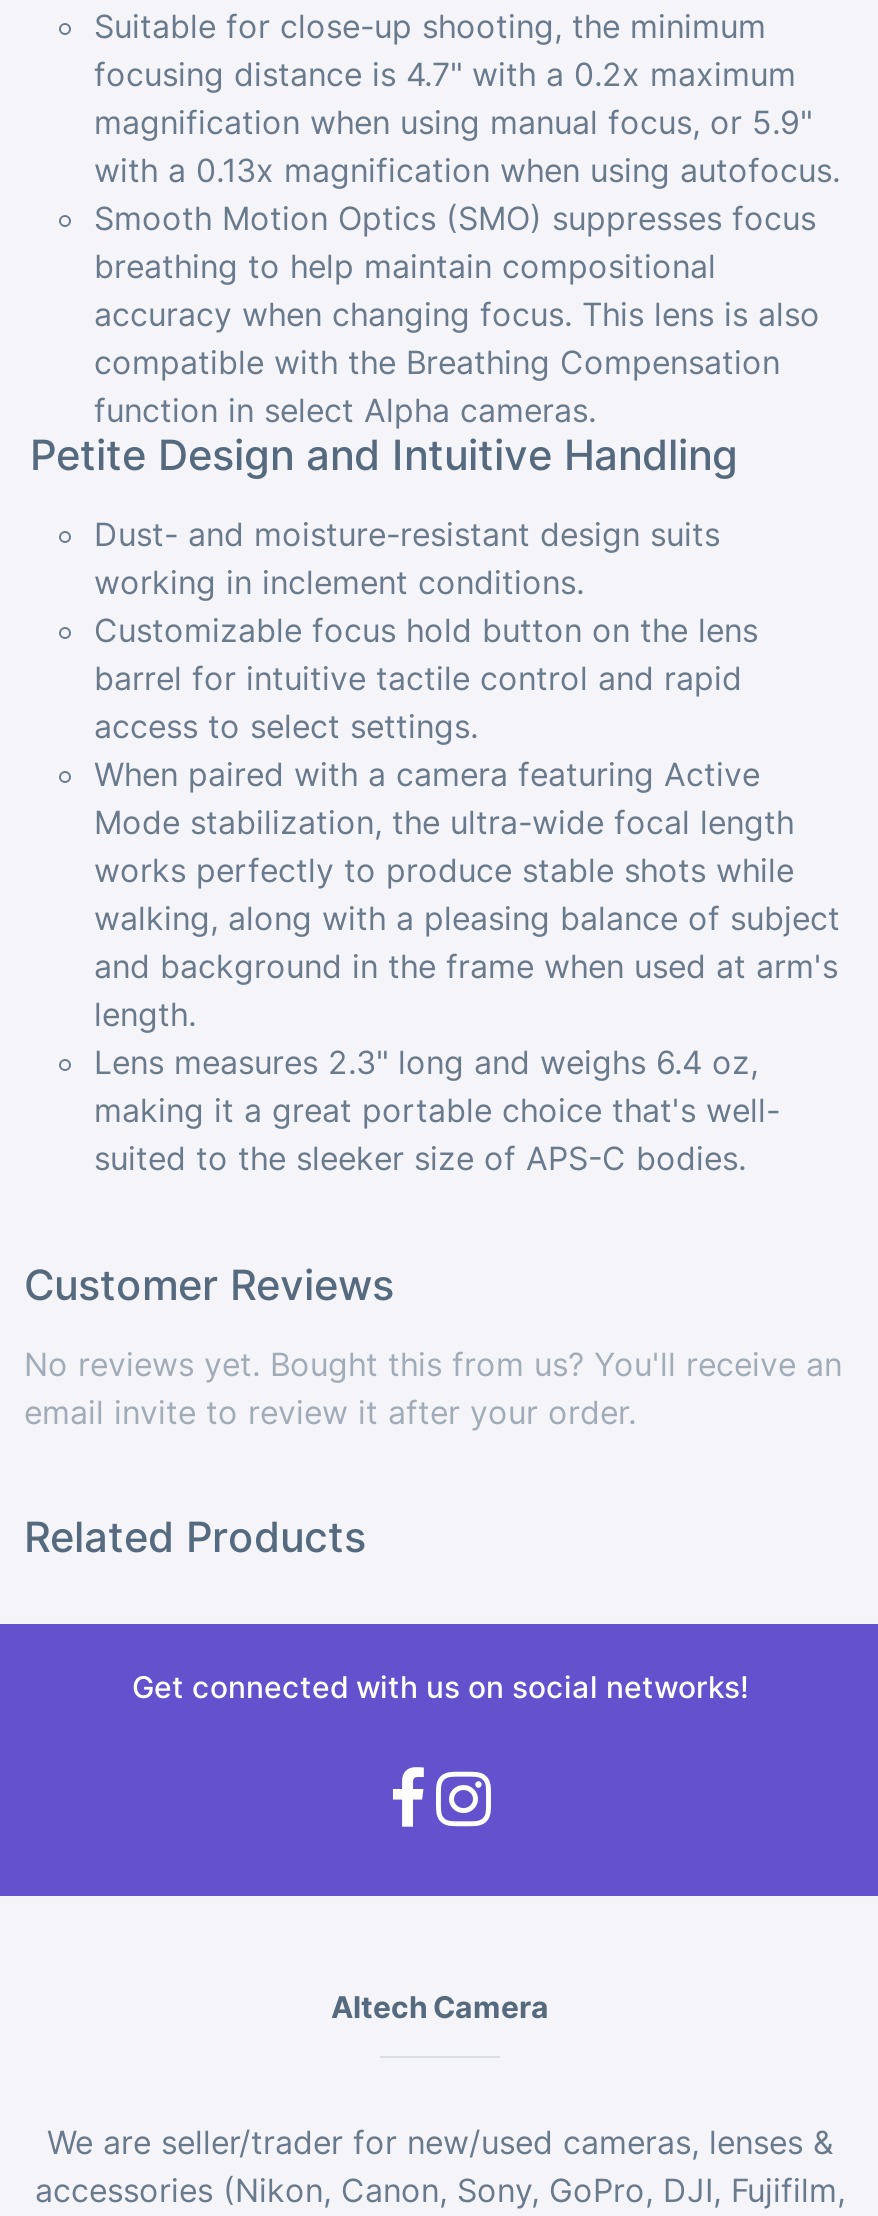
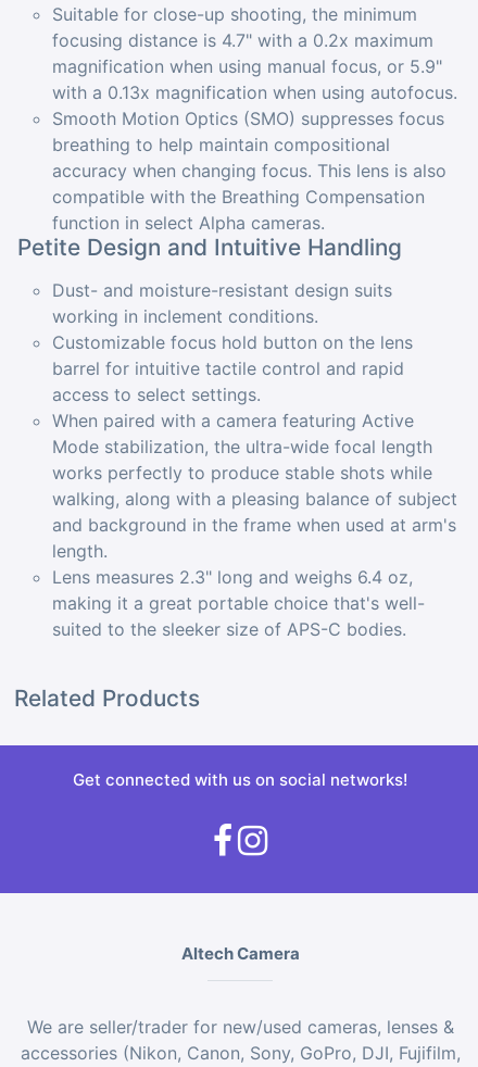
- Customer Reviews
- No reviews yet. Bought this from us? You'll receive an
- email invite to review it after your order.
